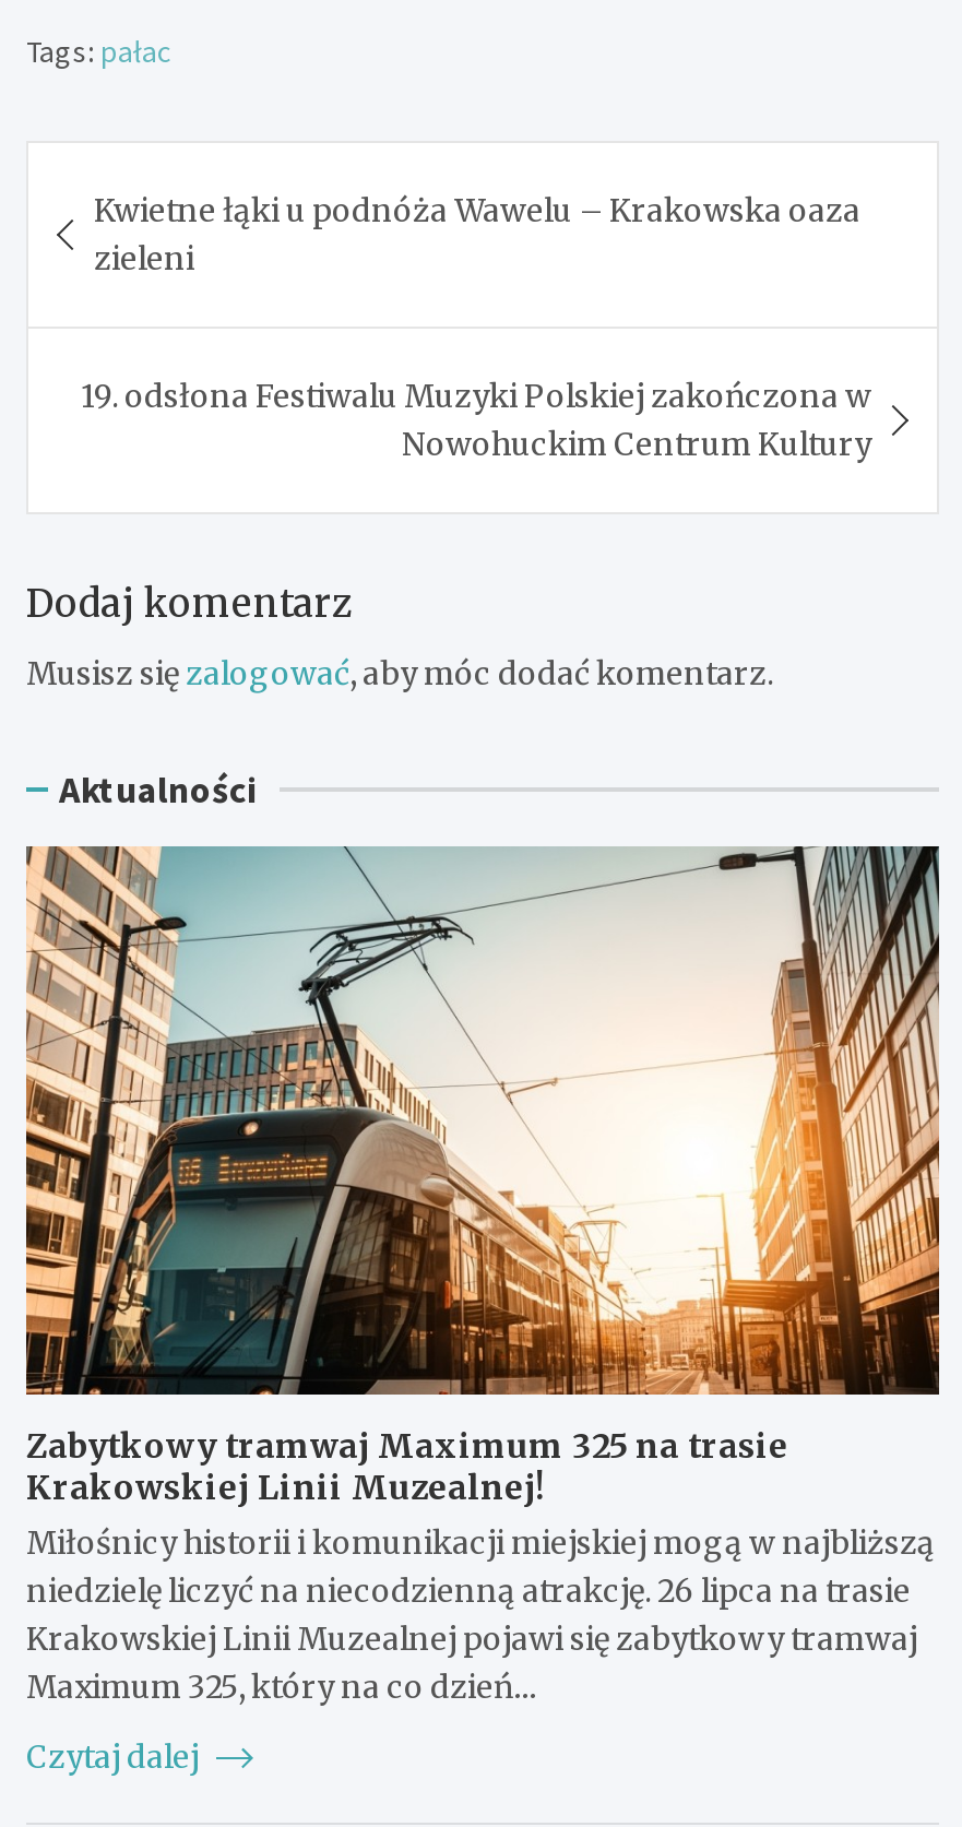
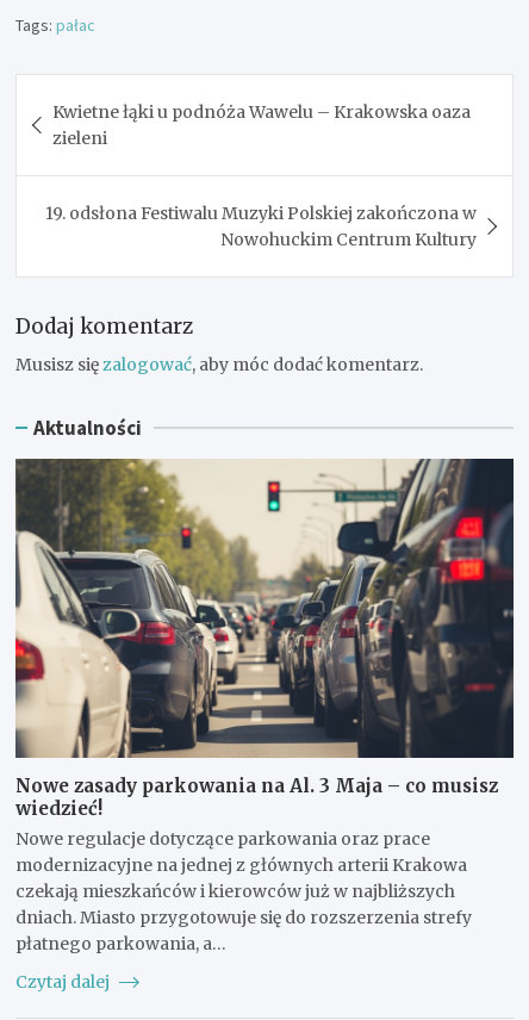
- [image]
- Zabytkowy tramwaj Maximum 325 na trasie
- Krakowskiej Linii Muzealnej!
- Miłośnicy historii i komunikacji miejskiej mogą w najbliższą
- niedzielę liczyć na niecodzienną atrakcję. 26 lipca na trasie
- Krakowskiej Linii Muzealnej pojawi się zabytkowy tramwaj
- Maximum 325, który na co dzień…
+ [image]
+ Nowe zasady parkowania na Al. 3 Maja – co musisz
+ wiedzieć!
+ Nowe regulacje dotyczące parkowania oraz prace
+ modernizacyjne na jednej z głównych arterii Krakowa
+ czekają mieszkańców i kierowców już w najbliższych
+ dniach. Miasto przygotowuje się do rozszerzenia strefy
+ płatnego parkowania, a…
